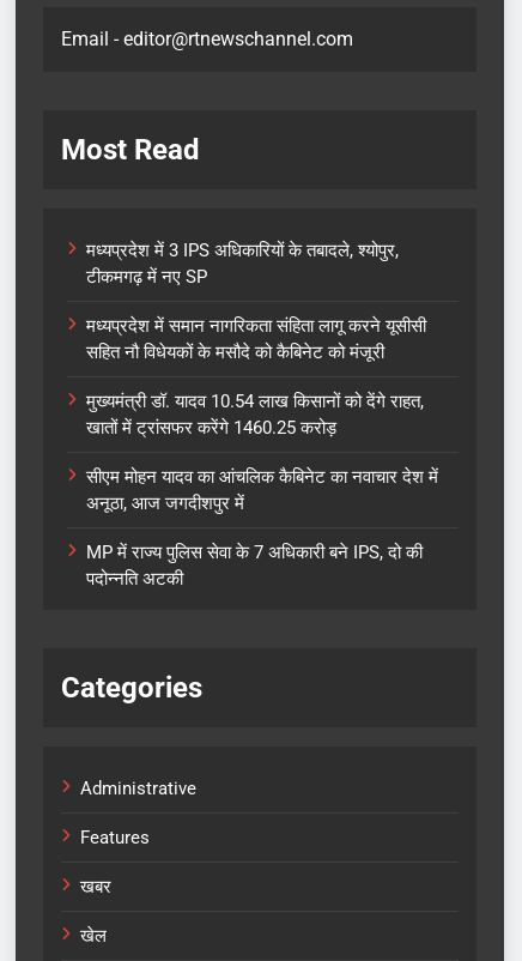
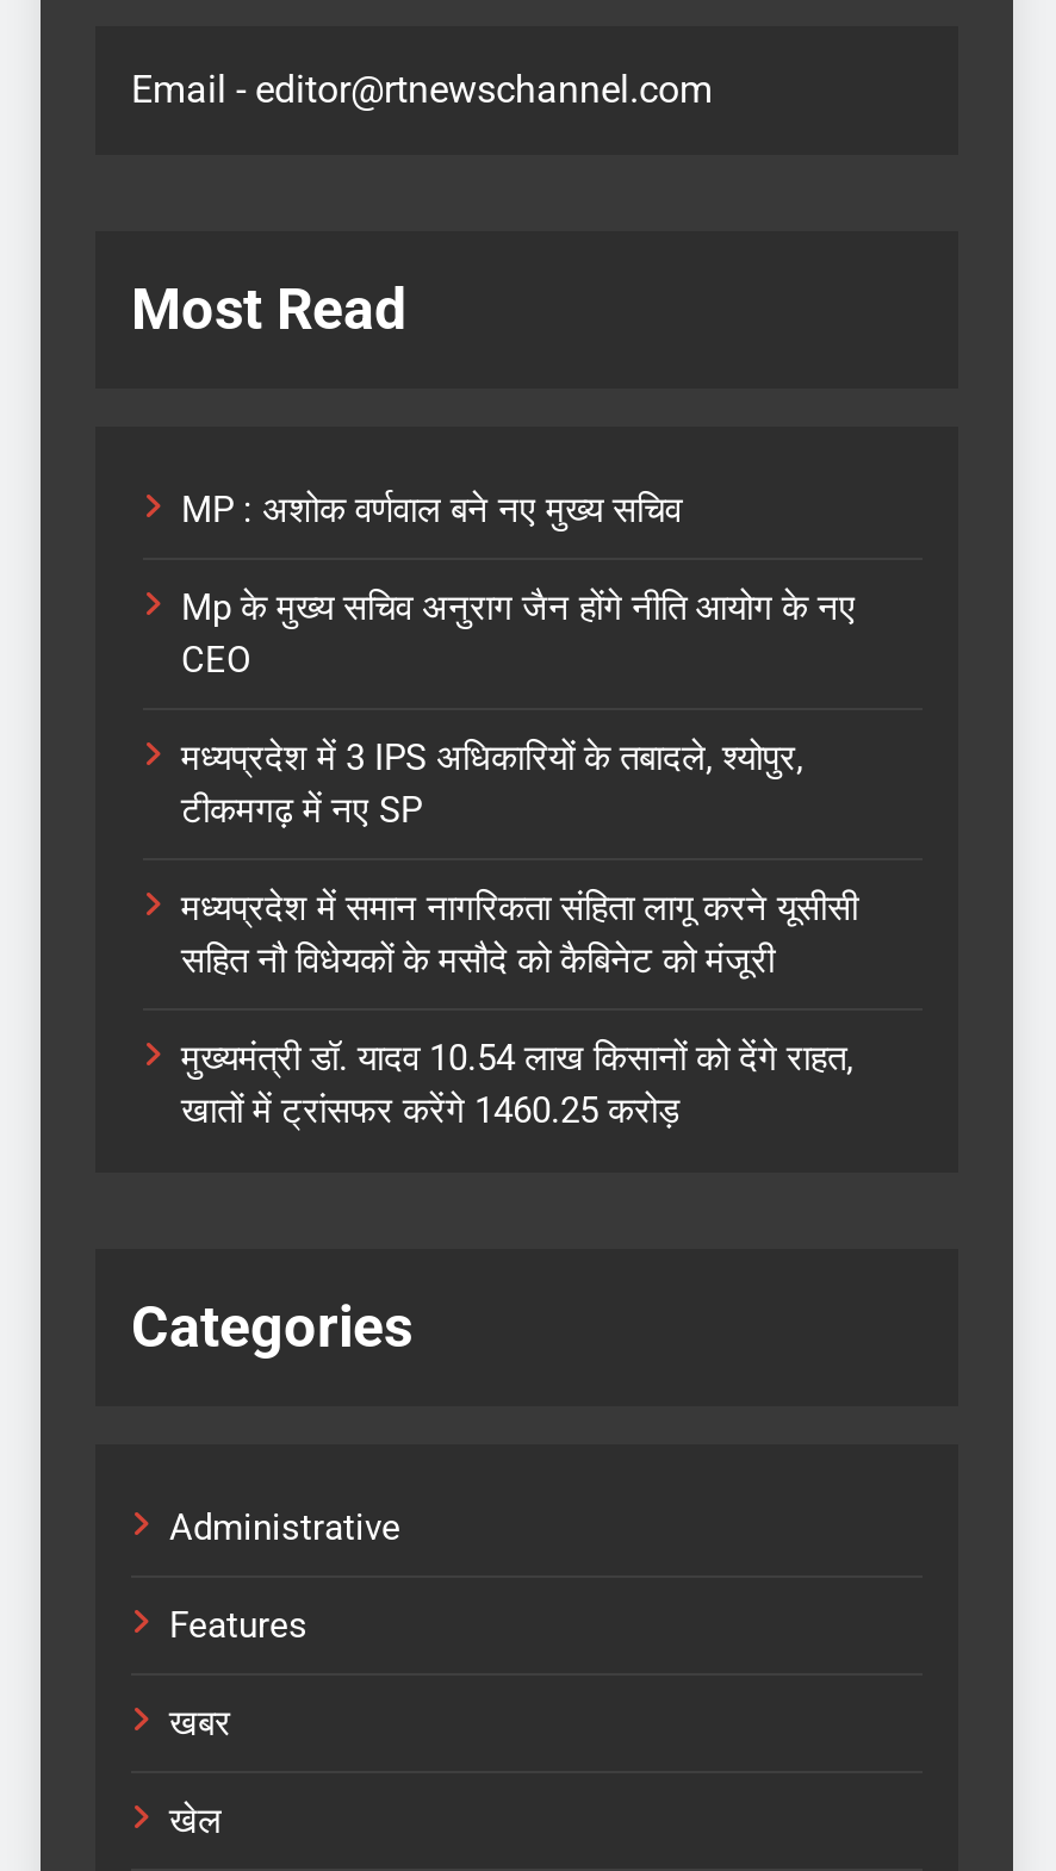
+ MP : अशोक वर्णवाल बने नए मुख्य सचिव
+ Mp के मुख्य सचिव अनुराग जैन होंगे नीति आयोग के नए
+ CEO

moved down: मध्यप्रदेश में 3 IPS अधिकारियों के तबादले, श्योपुर, | टीकमगढ़ में नए SP | मध्यप्रदेश में समान नागरिकता संहिता लागू करने यूसीसी | सहित नौ विधेयकों के मसौदे को कैबिनेट को मंजूरी | मुख्यमंत्री डॉ. यादव 10.54 लाख किसानों को देंगे राहत, | खातों में ट्रांसफर करेंगे 1460.25 करोड़

- सीएम मोहन यादव का आंचलिक कैबिनेट का नवाचार देश में
- अनूठा, आज जगदीशपुर में
- MP में राज्य पुलिस सेवा के 7 अधिकारी बने IPS, दो की
- पदोन्नति अटकी
